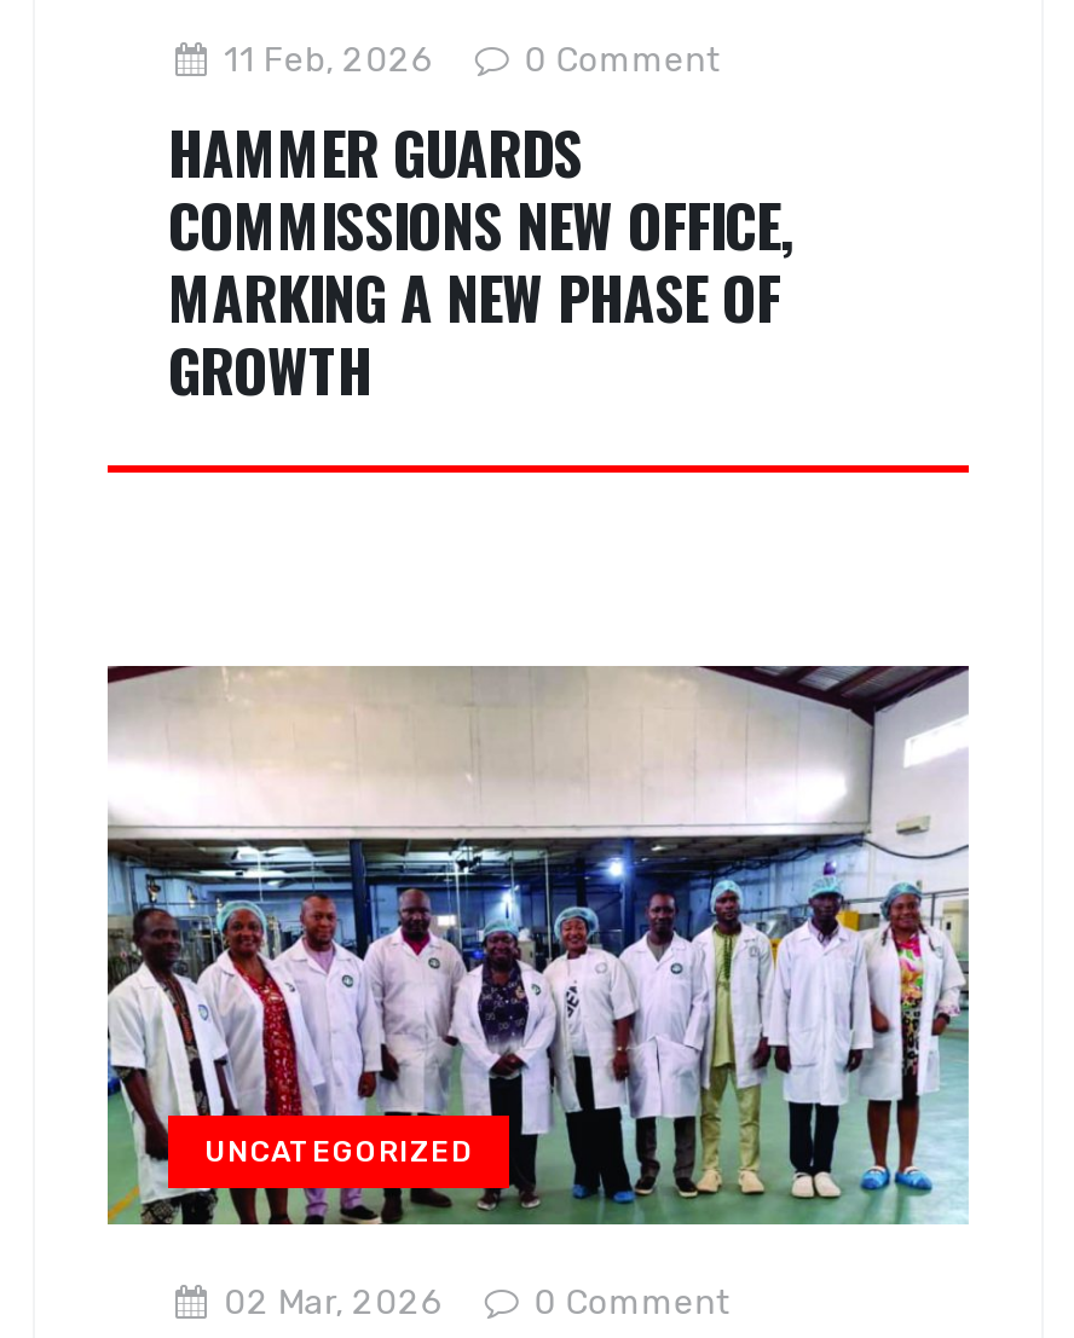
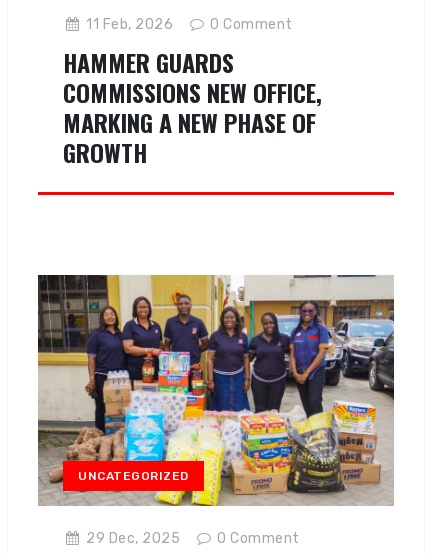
- [image]
- 02 Mar, 2026
+ [image]
+ 29 Dec, 2025
